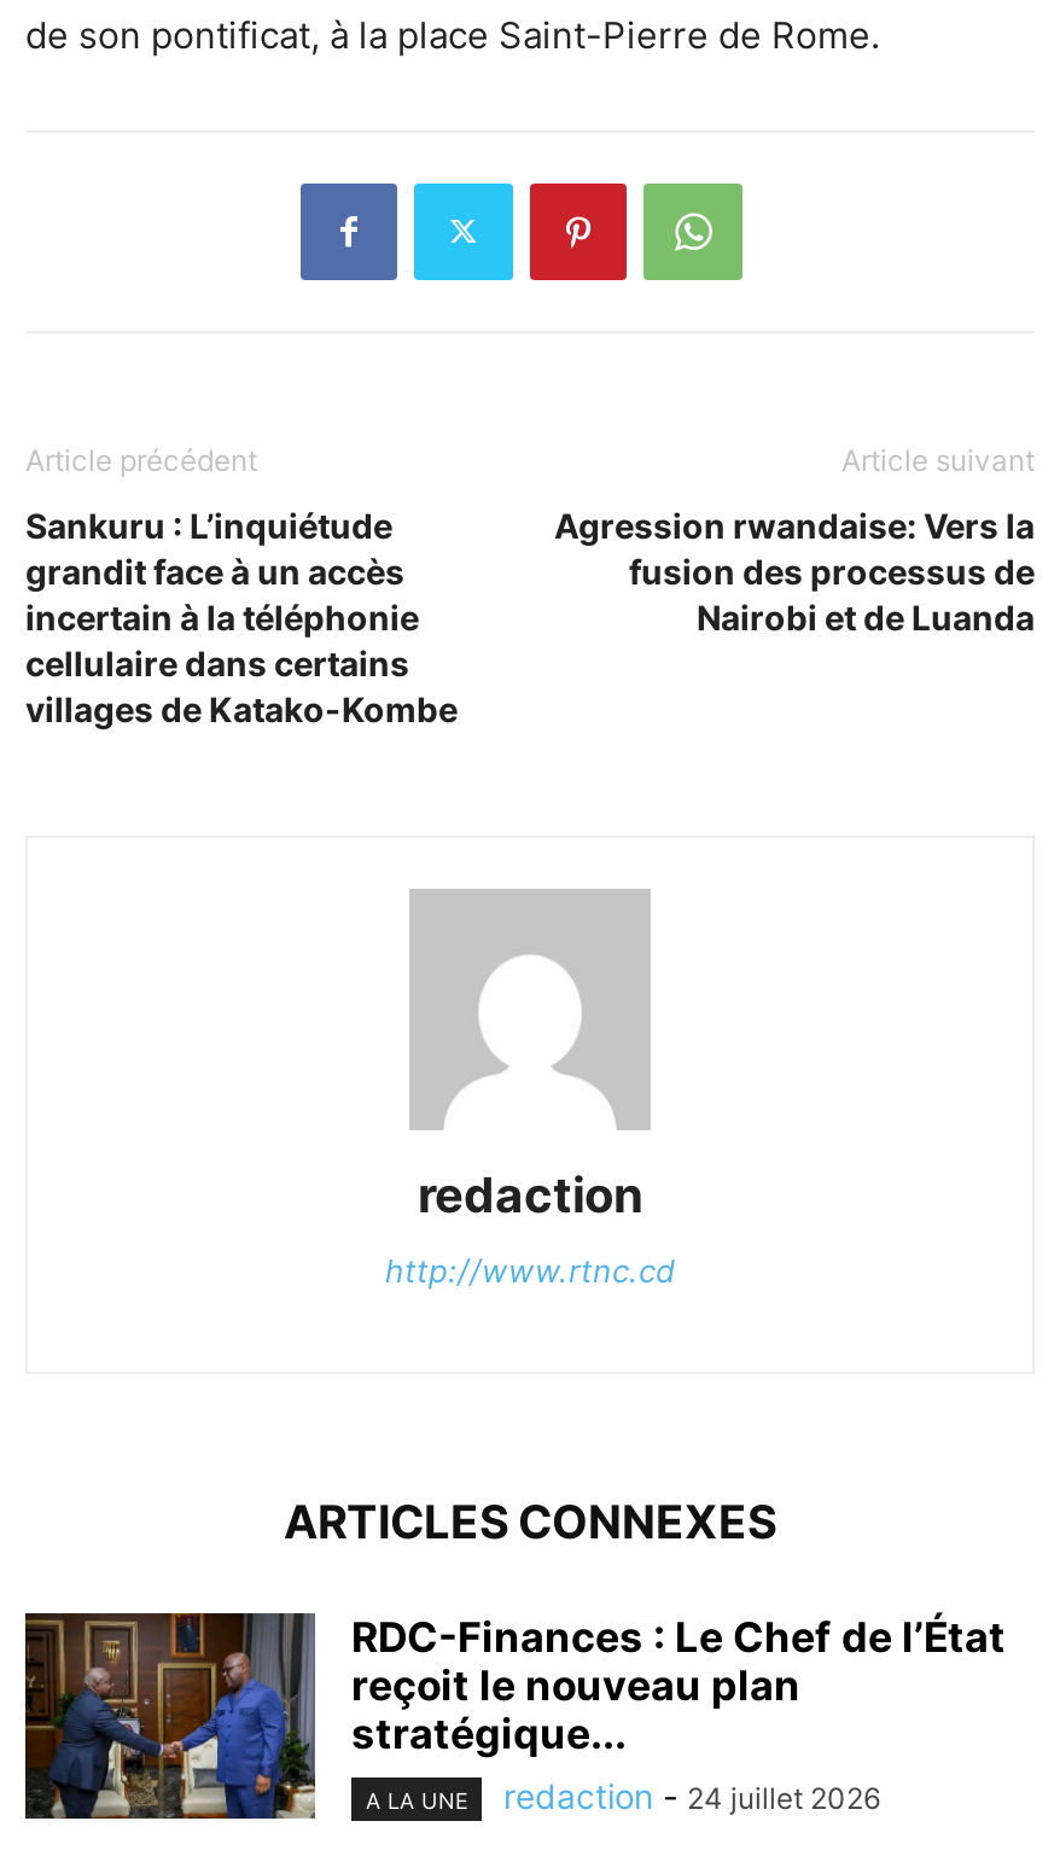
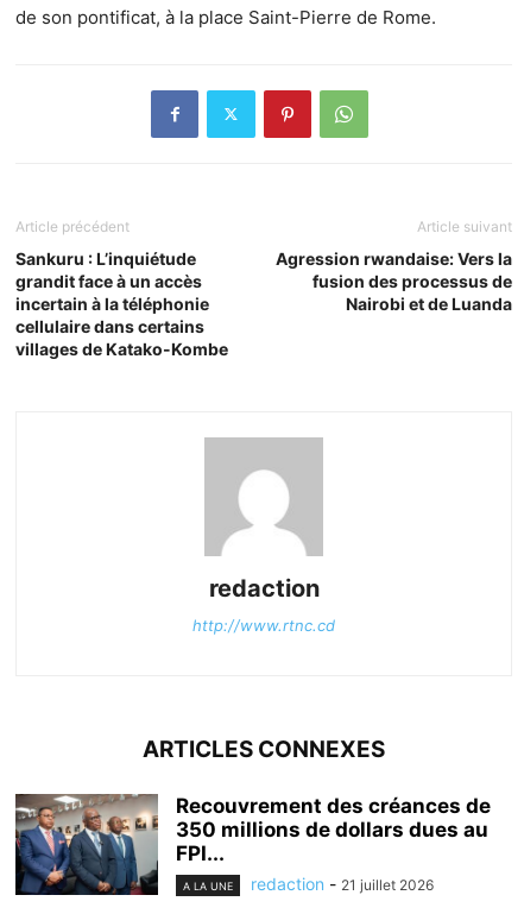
- [image]
- RDC-Finances : Le Chef de l’État
- reçoit le nouveau plan
- stratégique...
+ [image]
+ Recouvrement des créances de
+ 350 millions de dollars dues au
+ FPI...

- redaction - 24 juillet 2026
+ redaction - 21 juillet 2026
